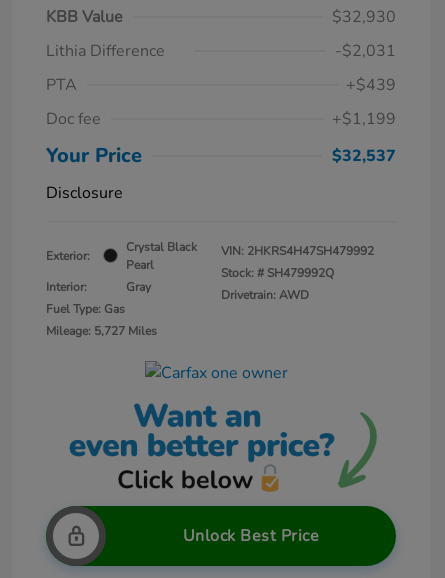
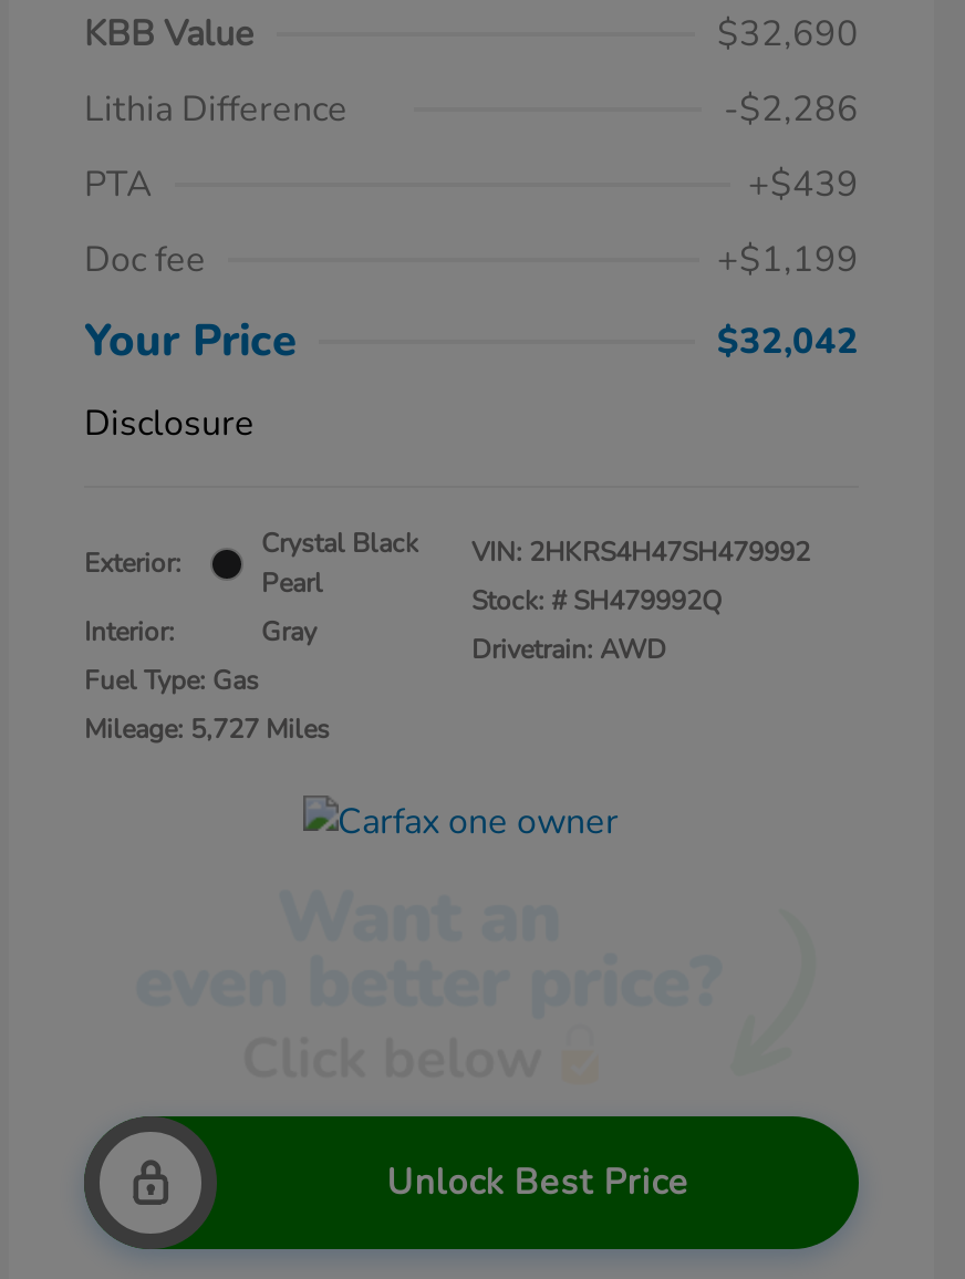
- $32,930
+ $32,690

- -$2,031
+ -$2,286

- $32,537
+ $32,042

- [image]
